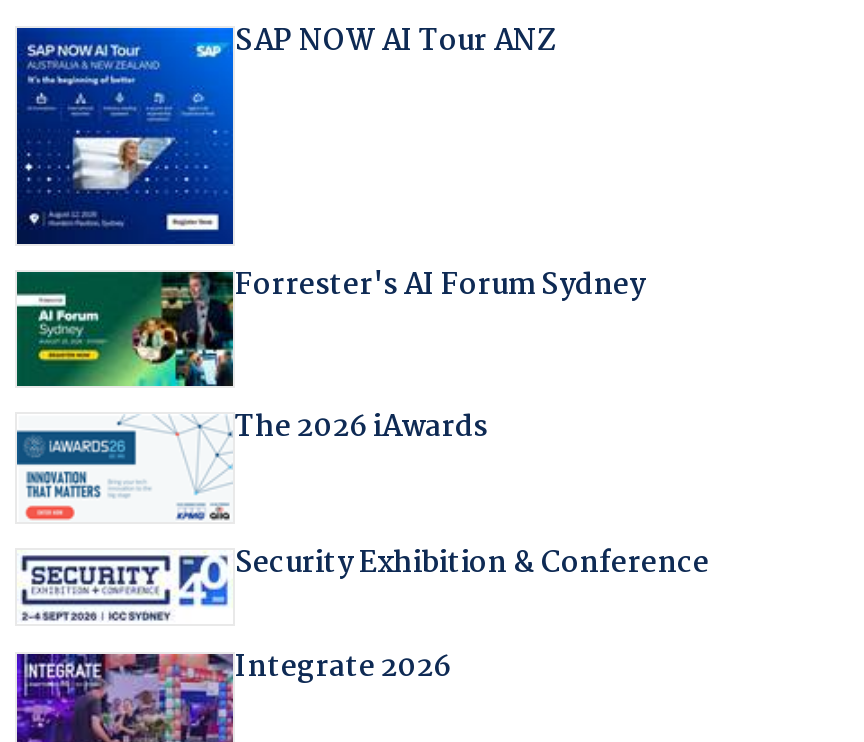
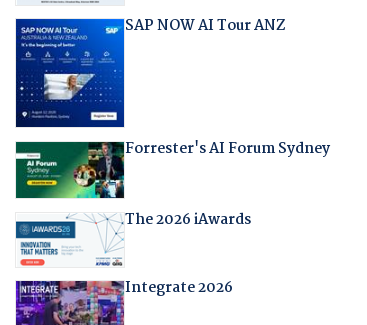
- [image]
- Security Exhibition & Conference
